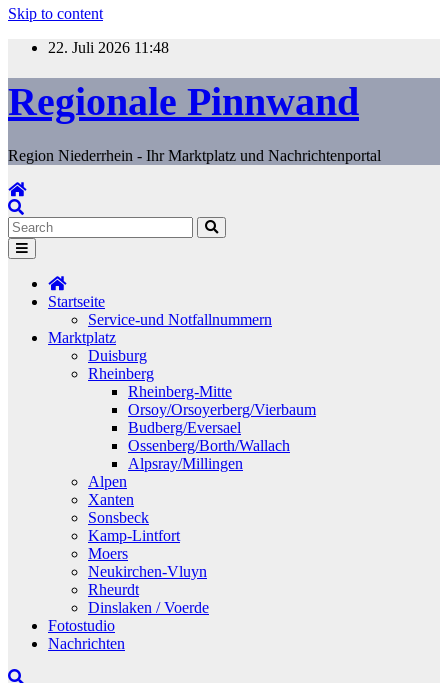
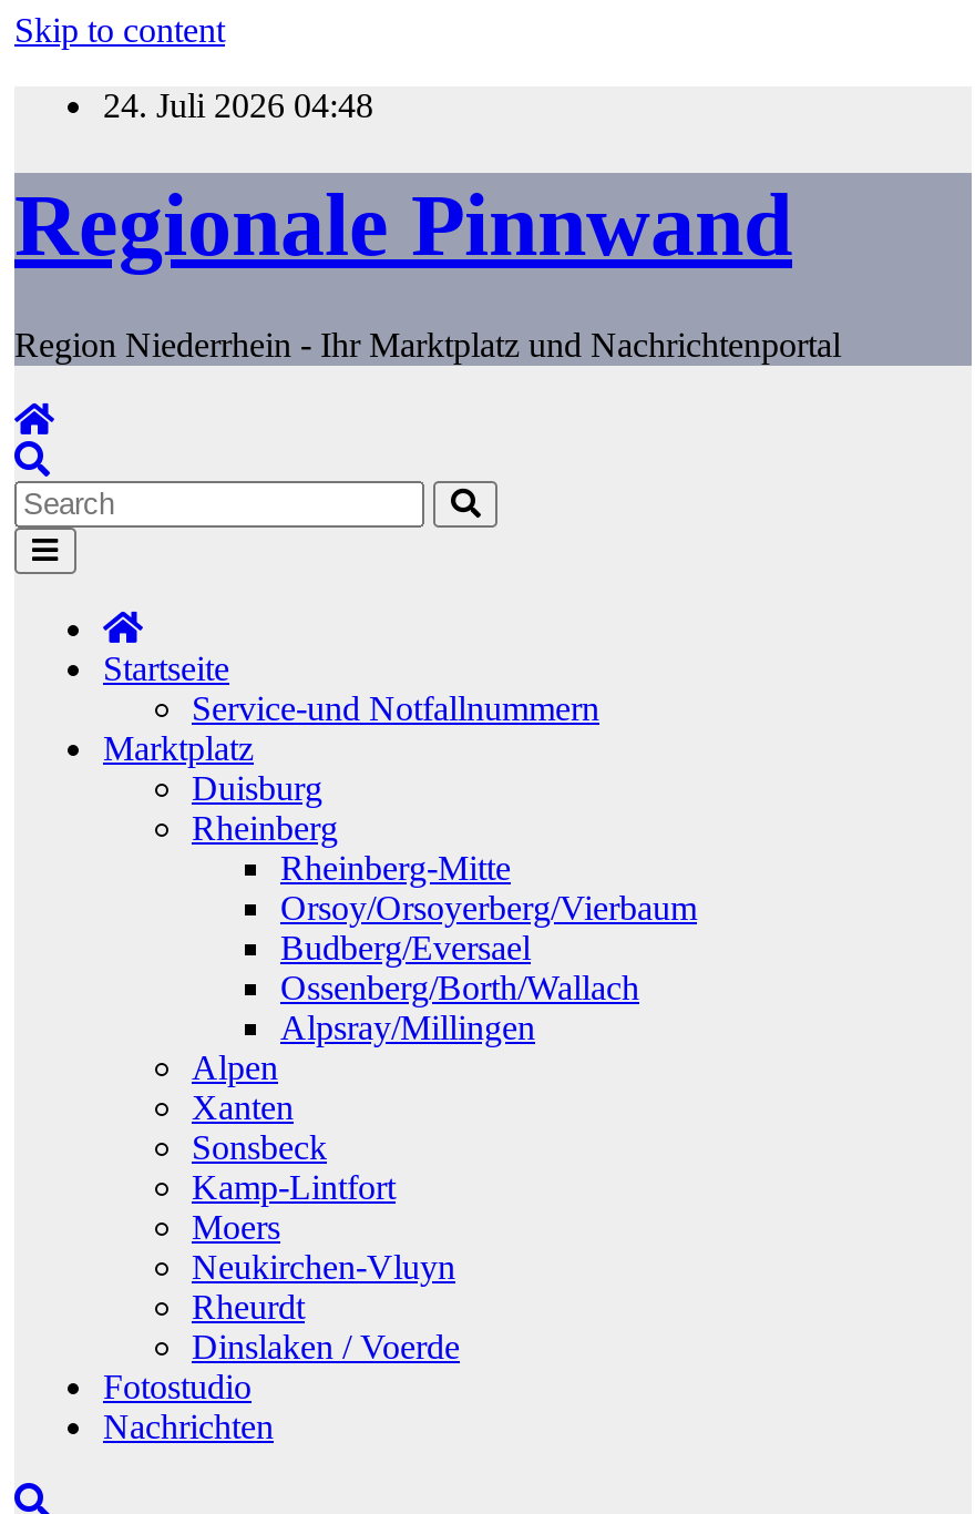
- 22. Juli 2026 11:48
+ 24. Juli 2026 04:48
